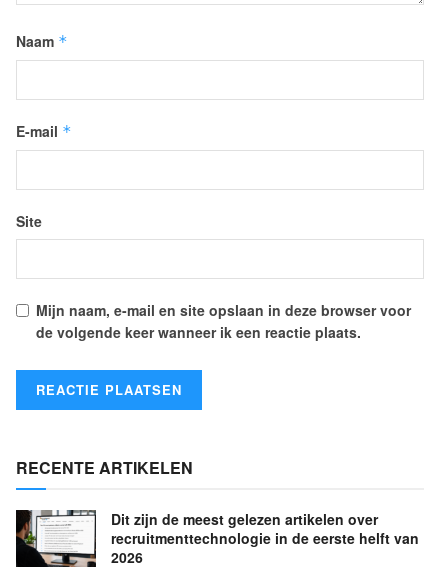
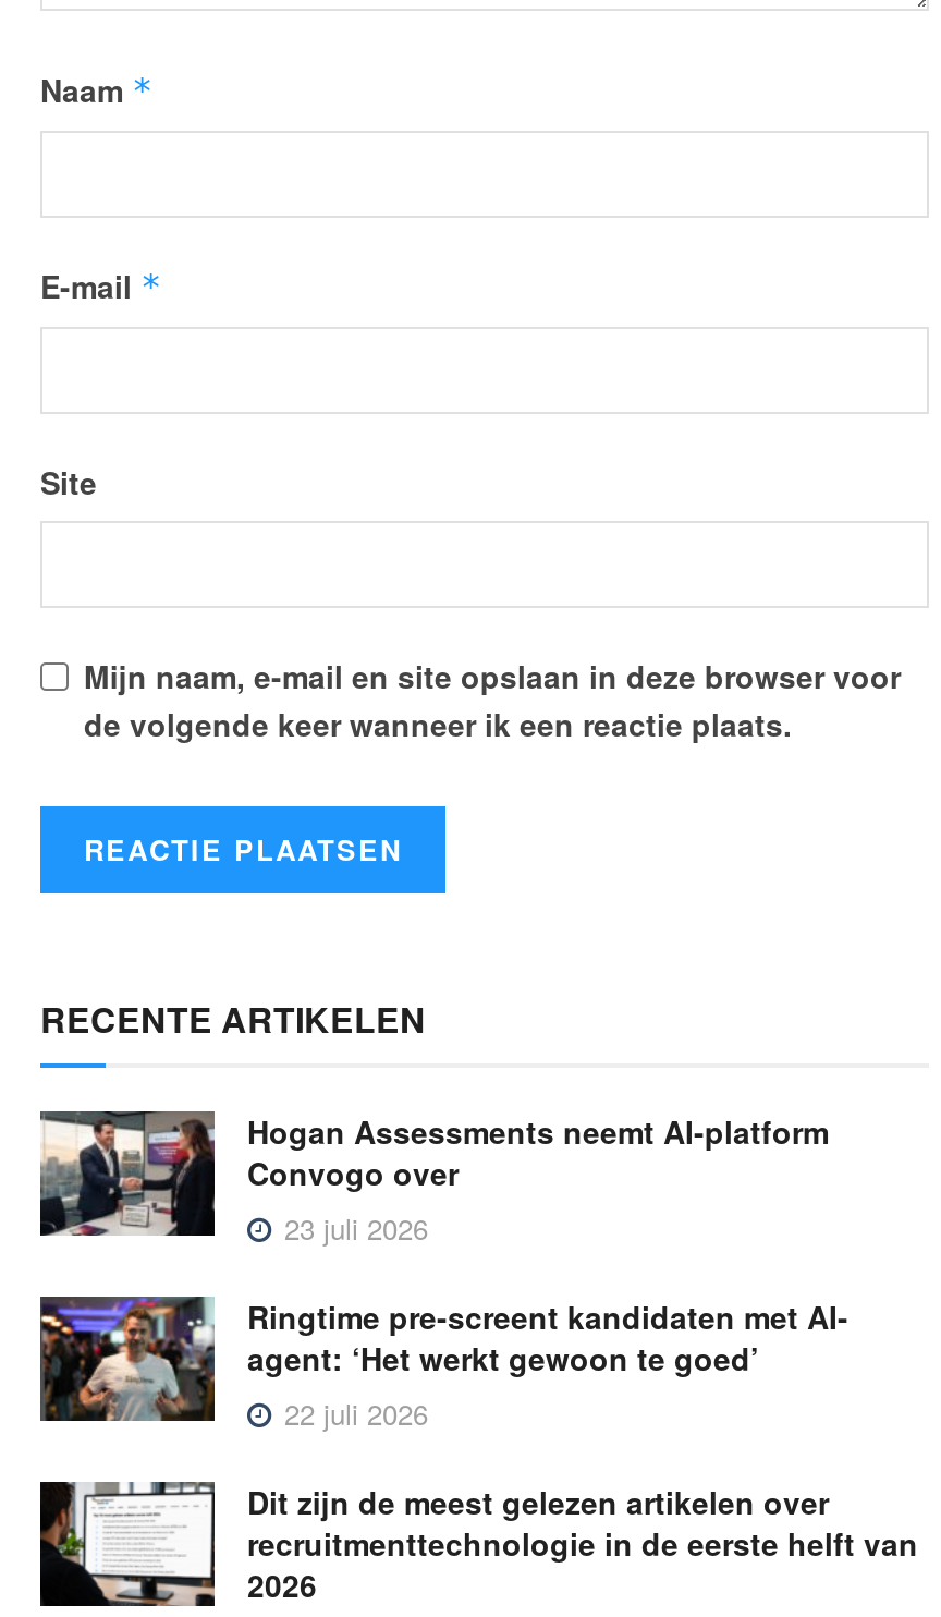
+ [image]
+ Hogan Assessments neemt AI-platform
+ Convogo over
+ 23 juli 2026
+ Ringtime pre-screent kandidaten met AI-
+ agent: ‘Het werkt gewoon te goed’
+ 22 juli 2026

+ [image]
